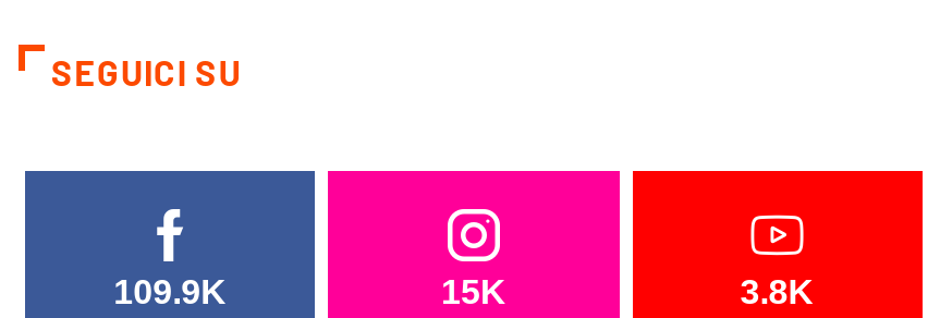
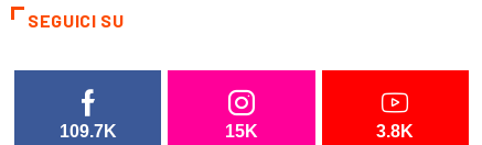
- 109.9K
+ 109.7K
